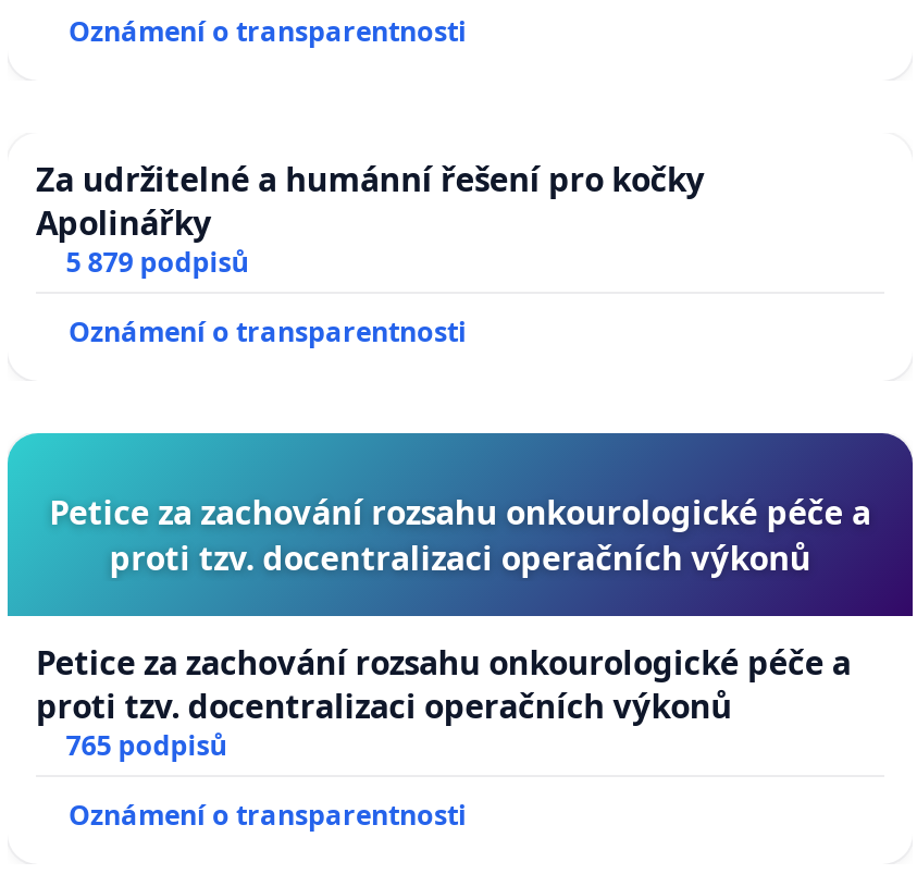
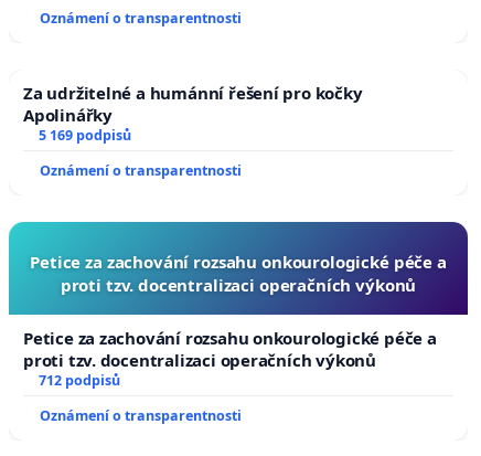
- 5 879 podpisů
+ 5 169 podpisů

- 765 podpisů
+ 712 podpisů
